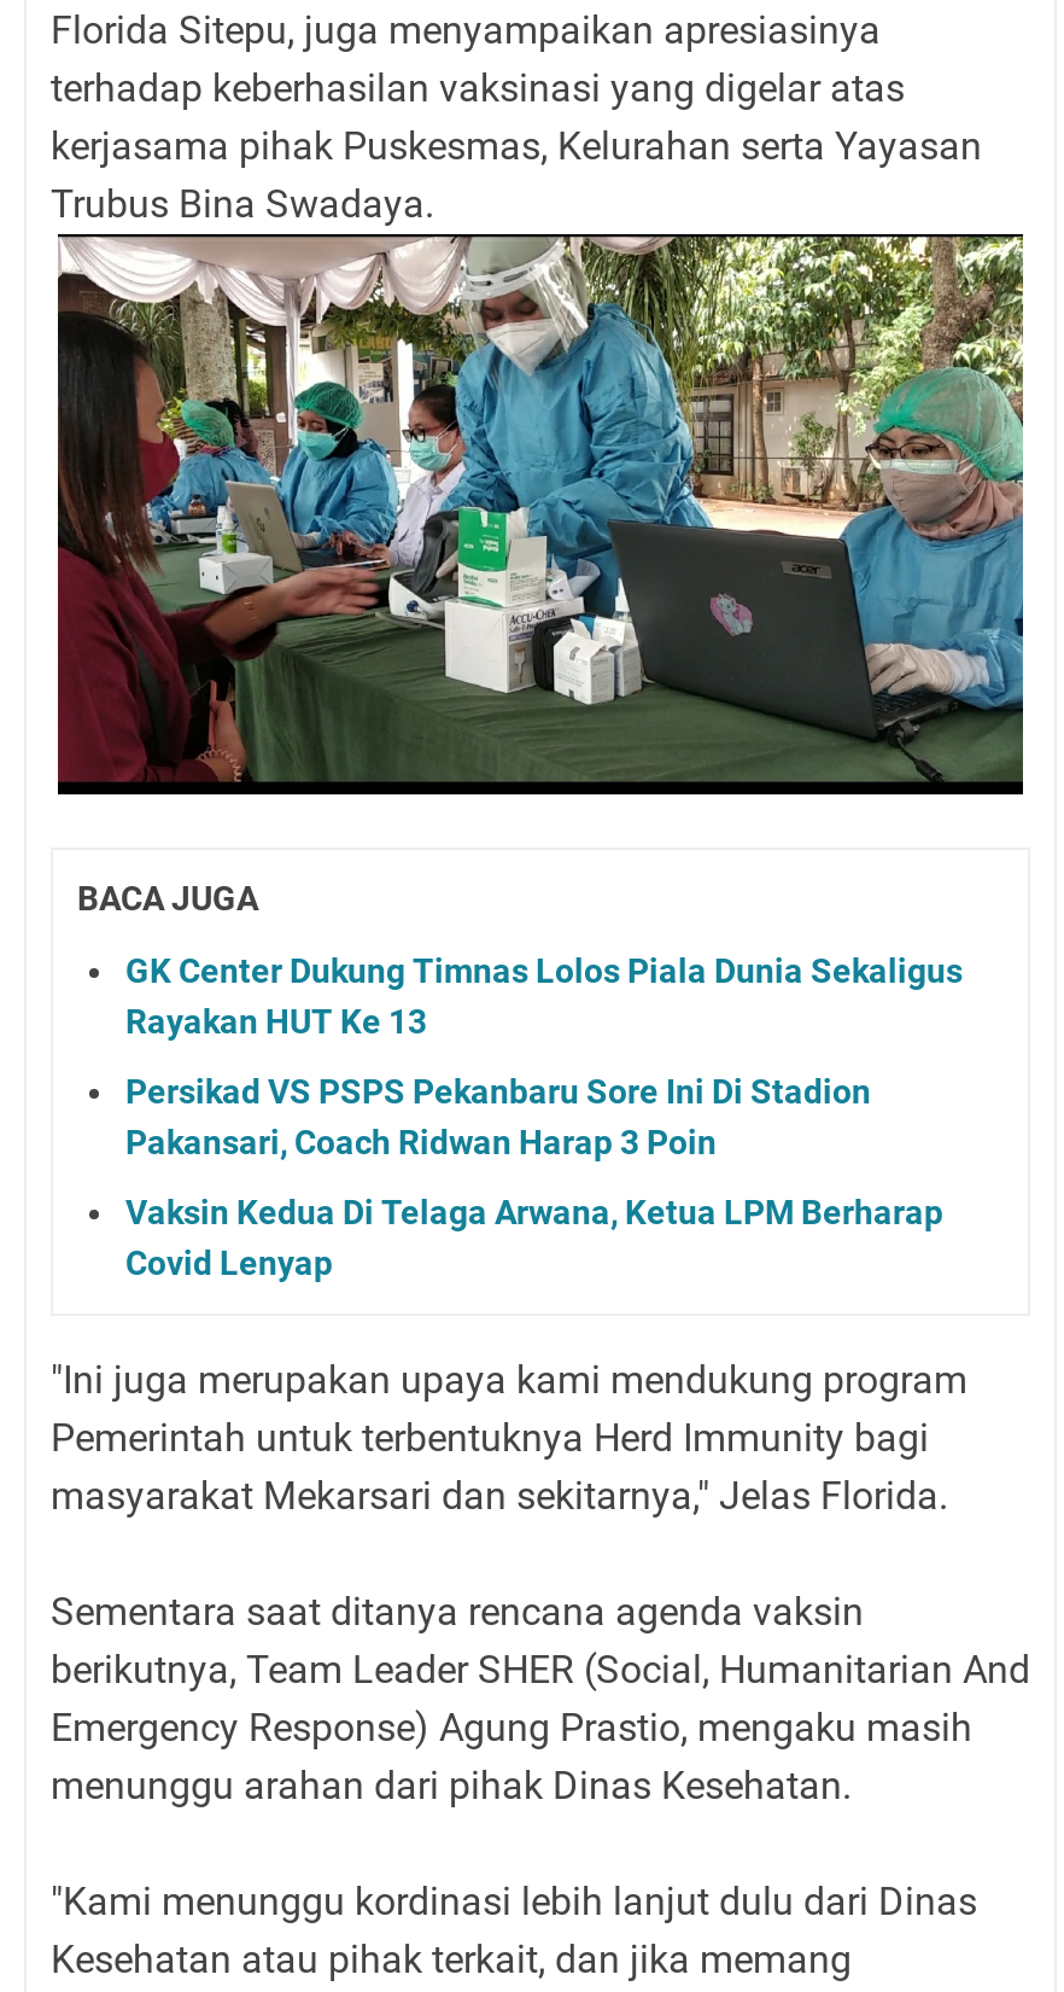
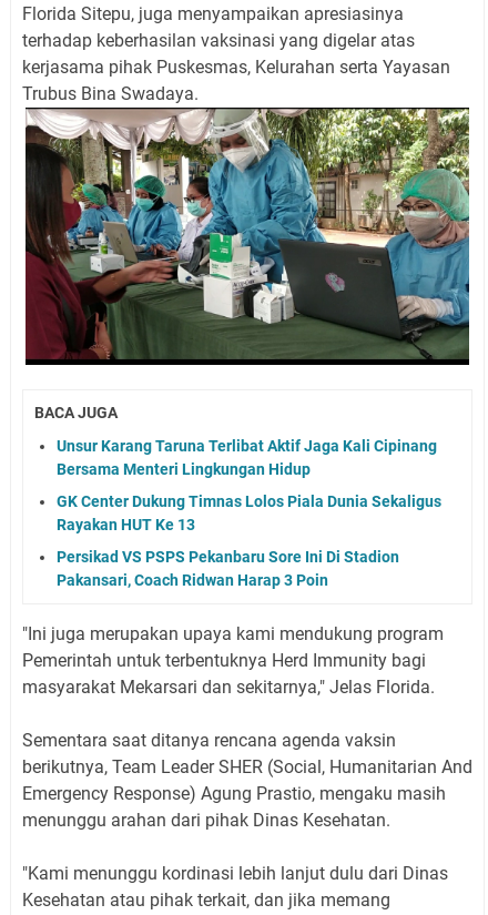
+ Unsur Karang Taruna Terlibat Aktif Jaga Kali Cipinang
+ Bersama Menteri Lingkungan Hidup

moved down: GK Center Dukung Timnas Lolos Piala Dunia Sekaligus | Rayakan HUT Ke 13 | Persikad VS PSPS Pekanbaru Sore Ini Di Stadion | Pakansari, Coach Ridwan Harap 3 Poin

- Vaksin Kedua Di Telaga Arwana, Ketua LPM Berharap
- Covid Lenyap
